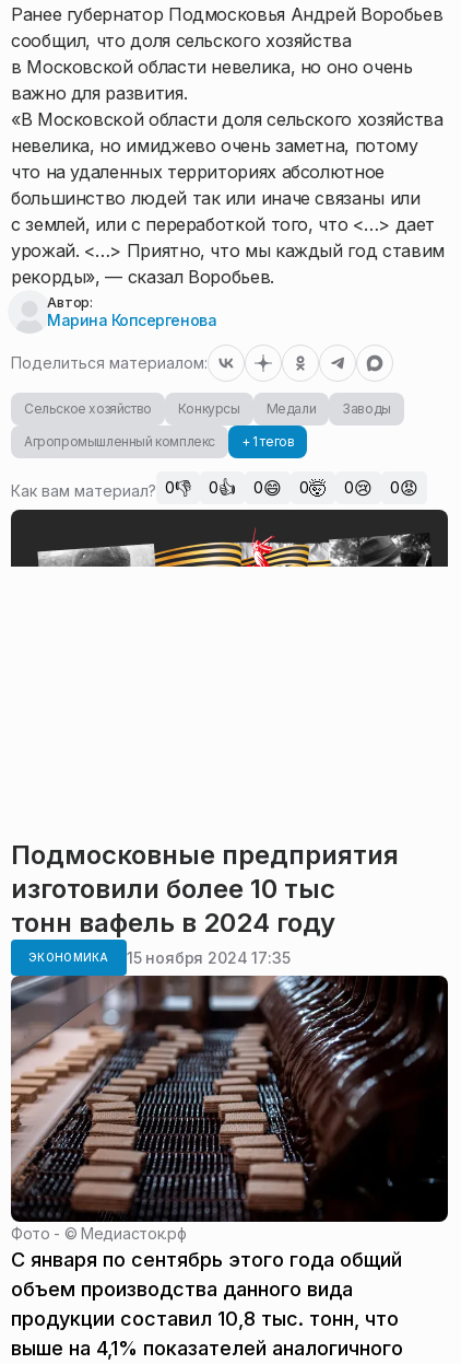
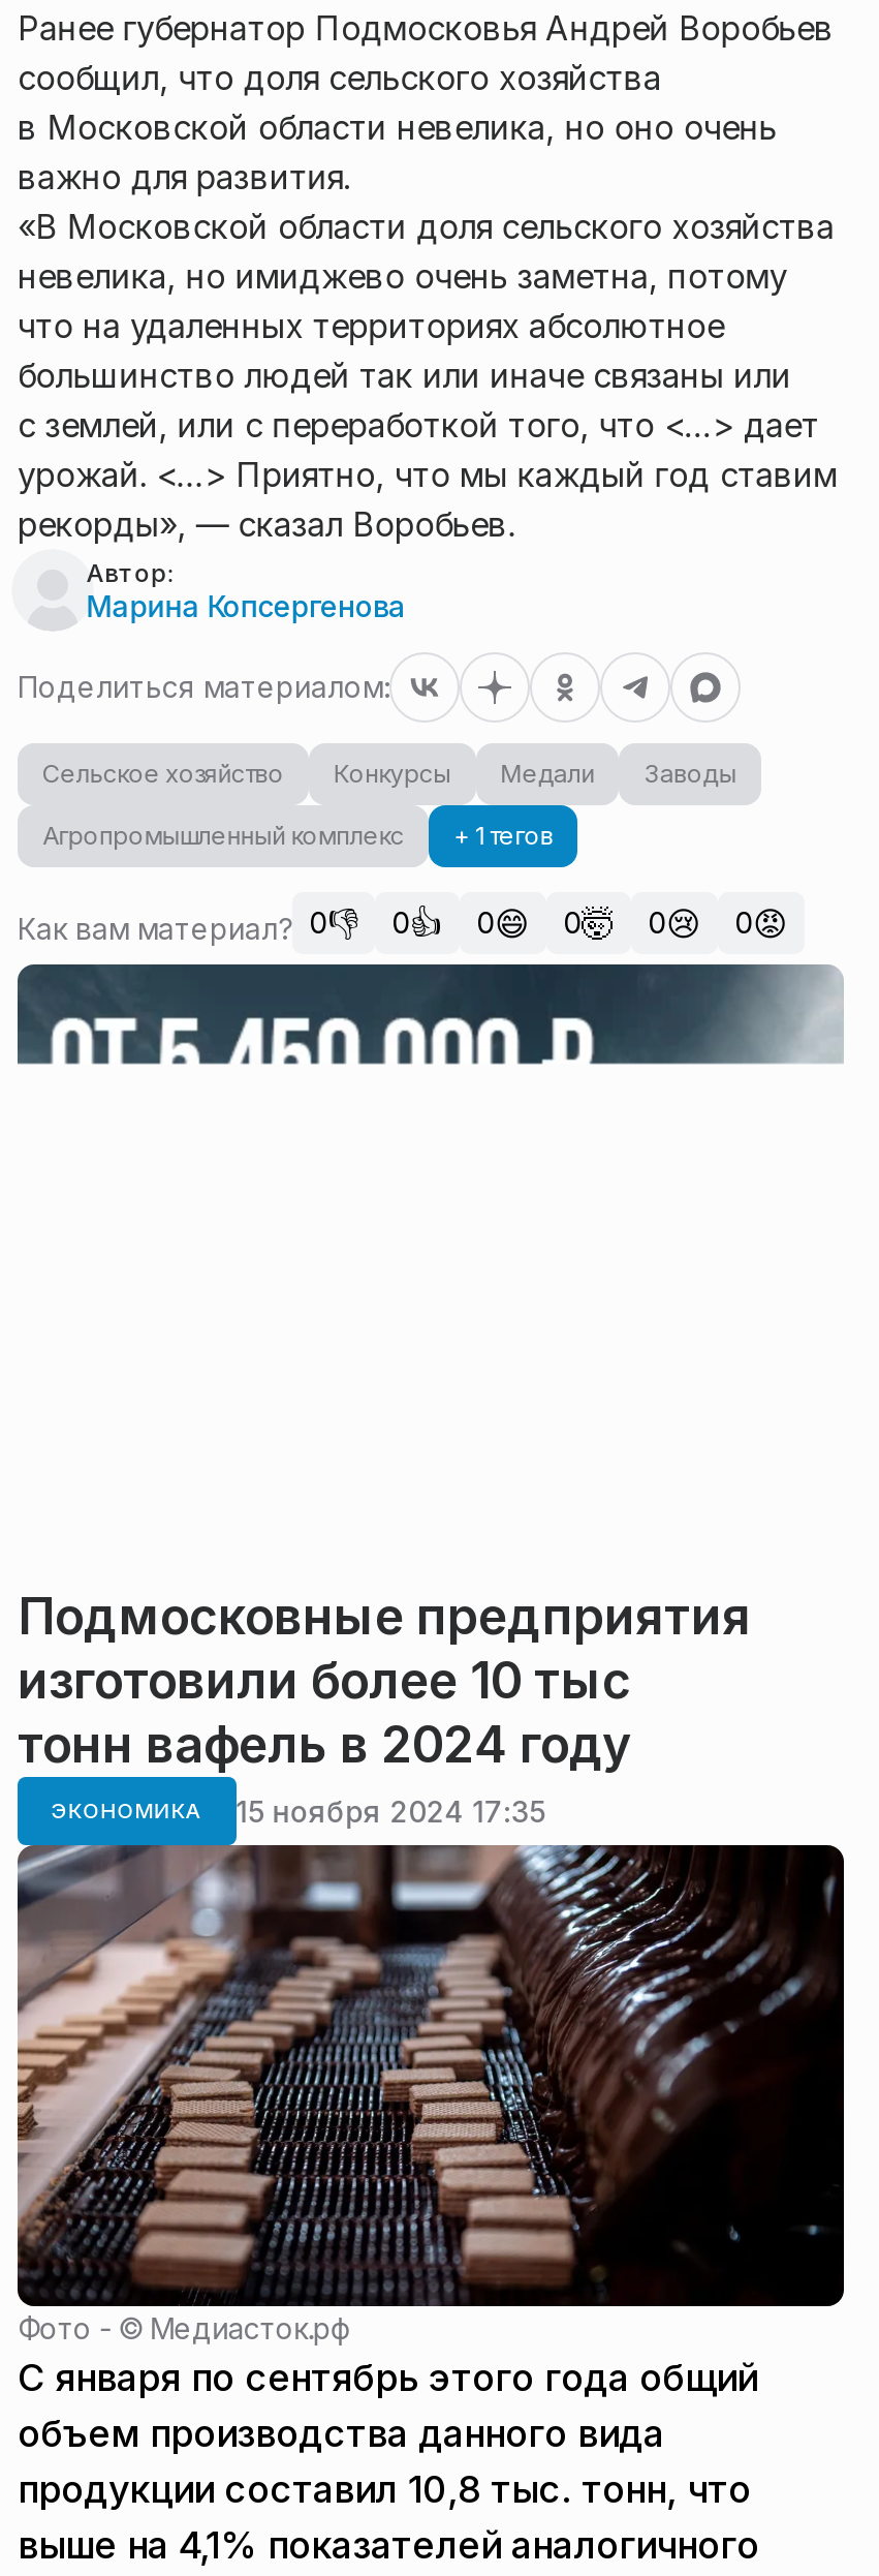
- [image]
+ [image]
